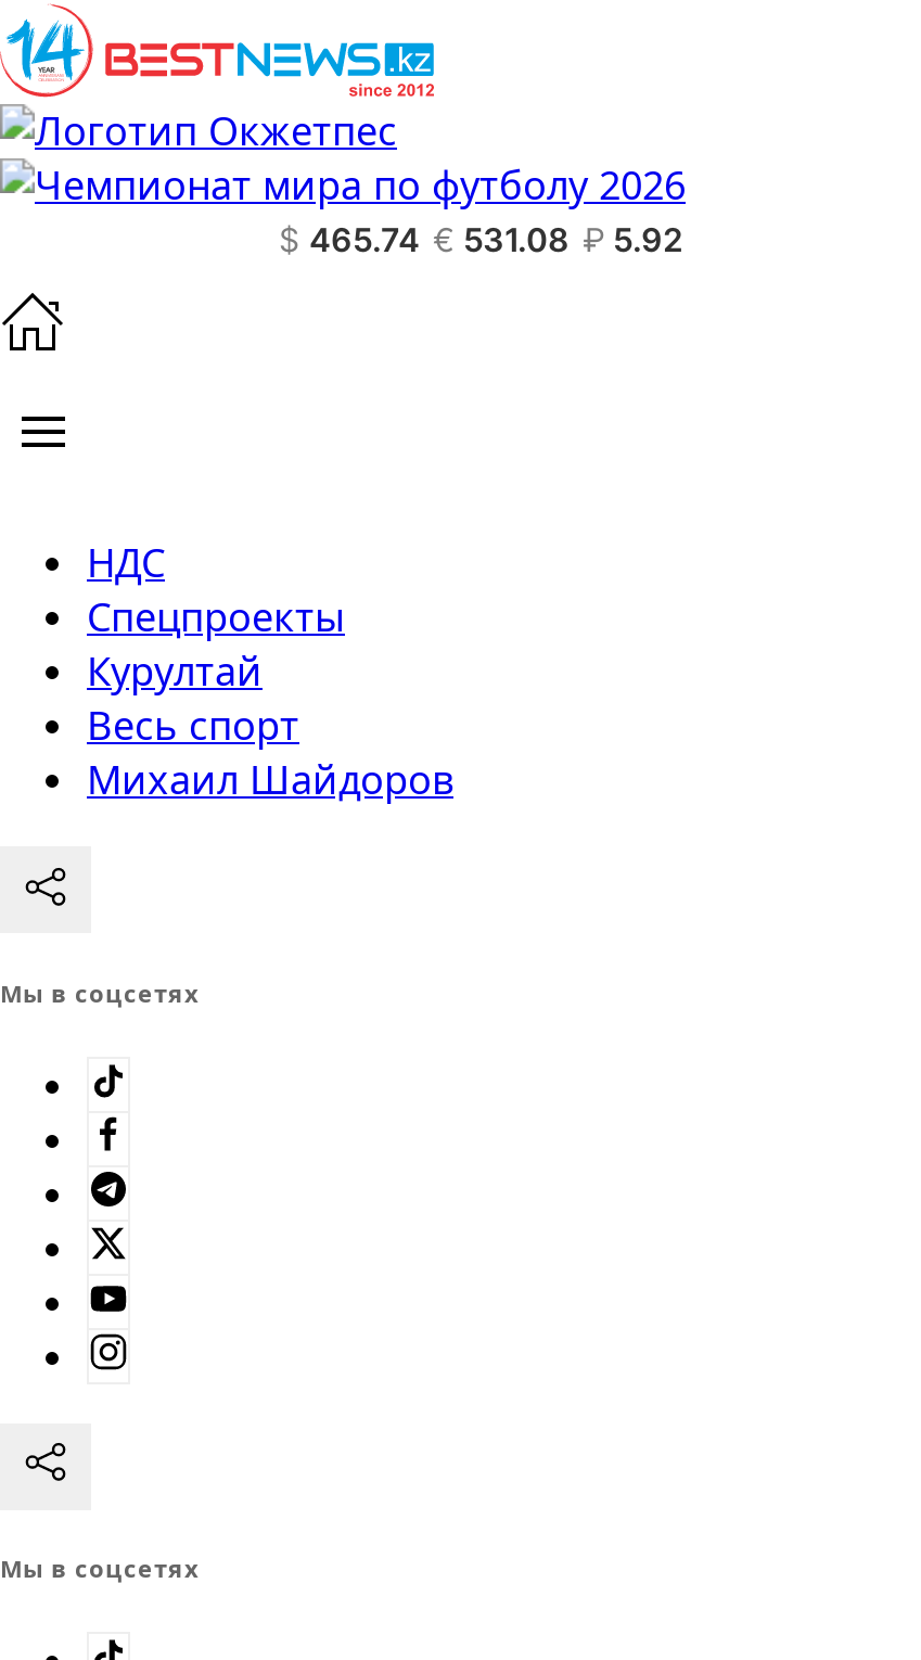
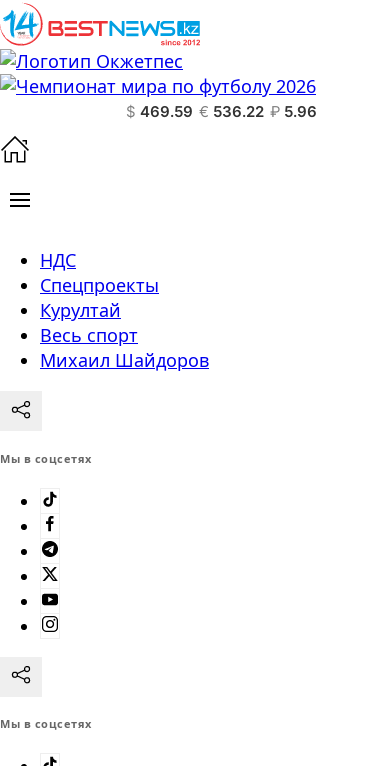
- $ 465.74 € 531.08 ₽ 5.92
+ $ 469.59 € 536.22 ₽ 5.96
